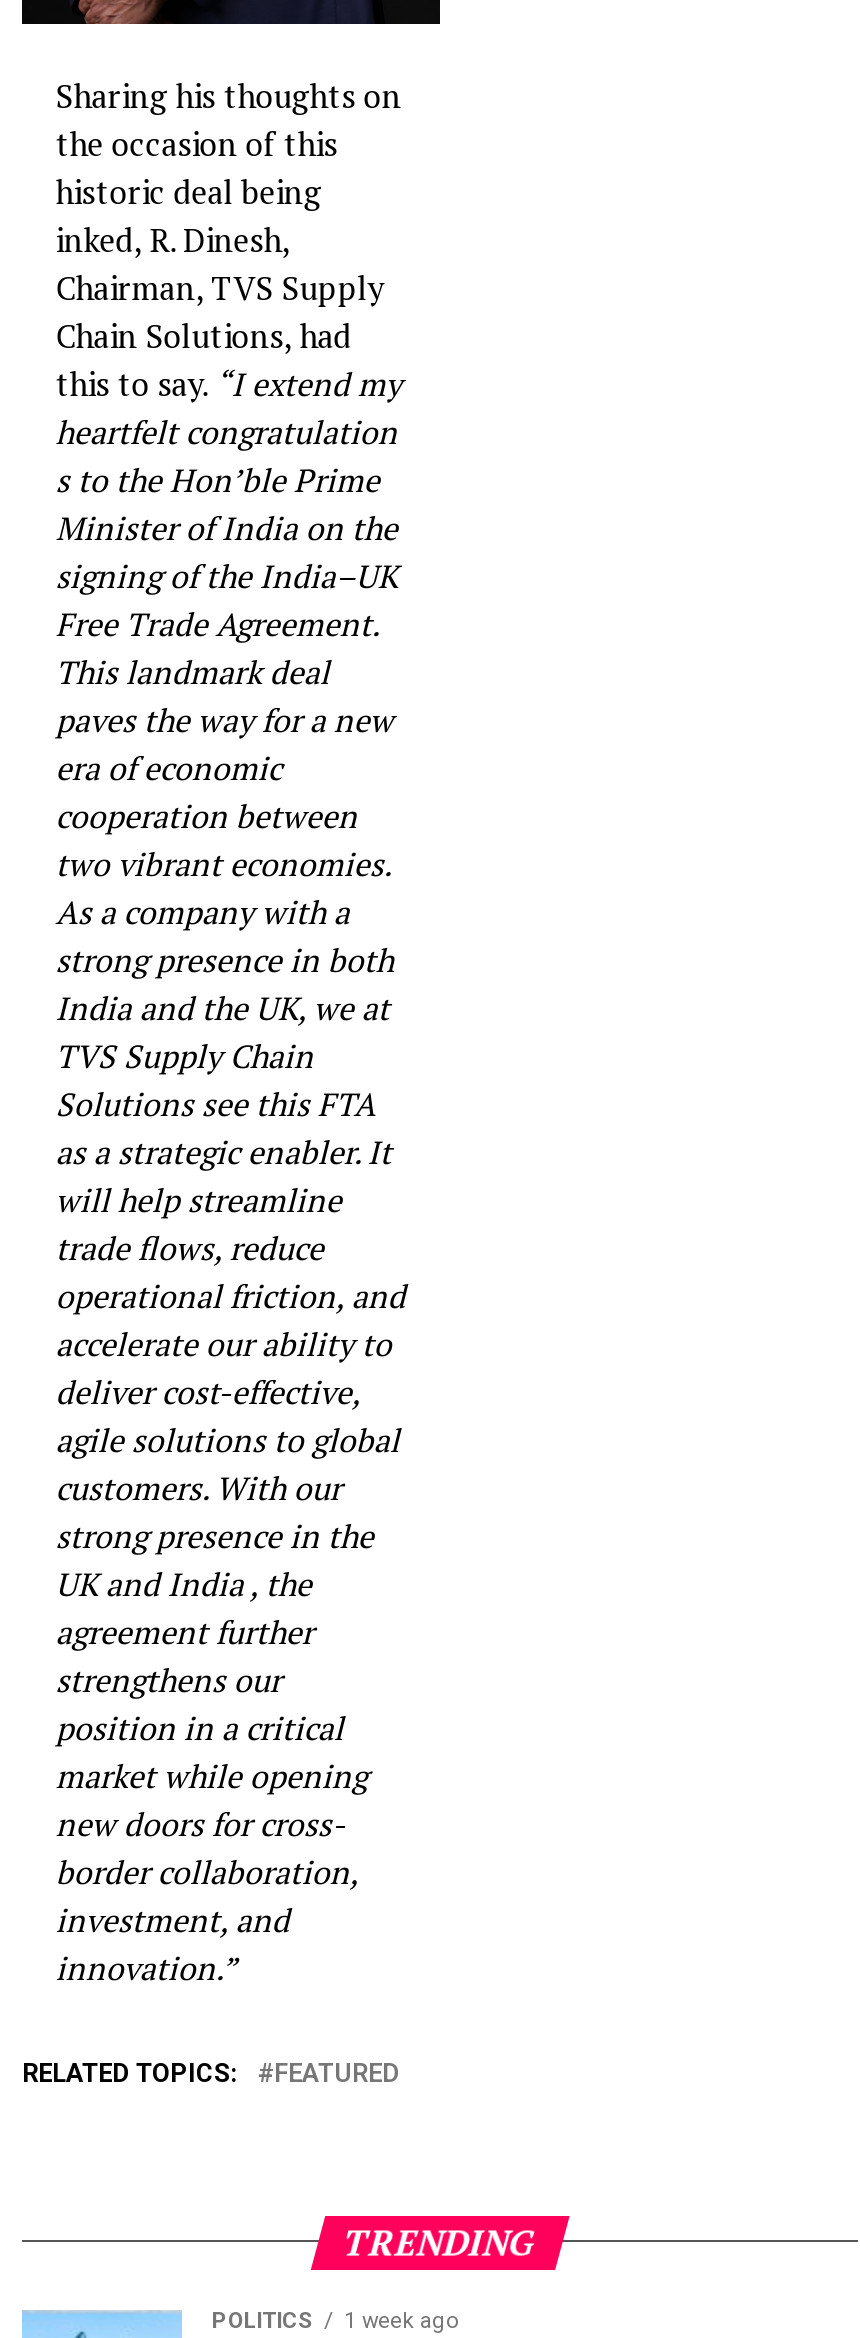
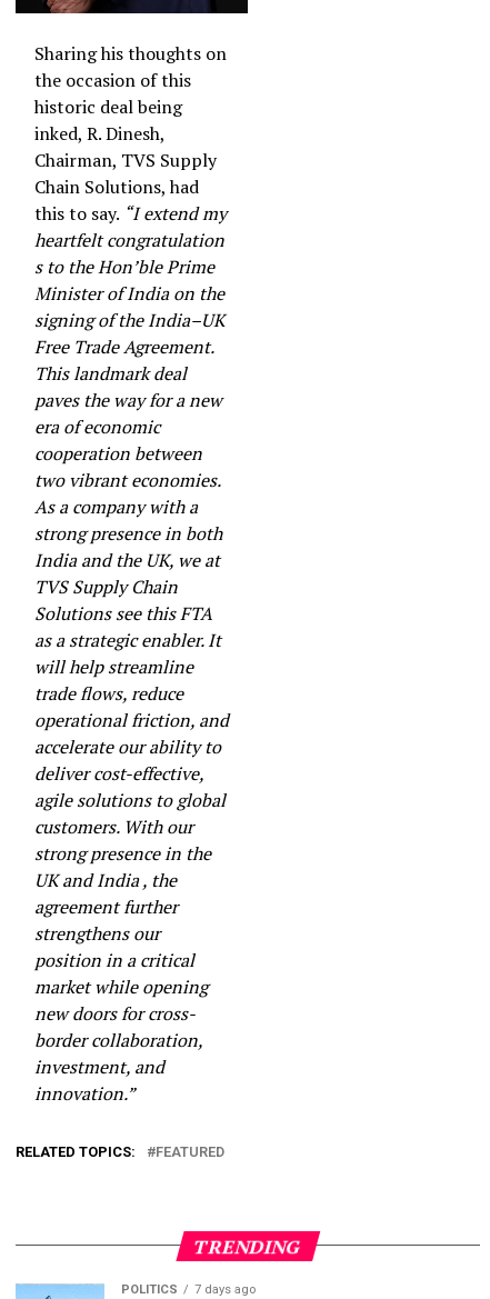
- POLITICS 1 week ago
+ POLITICS 7 days ago
